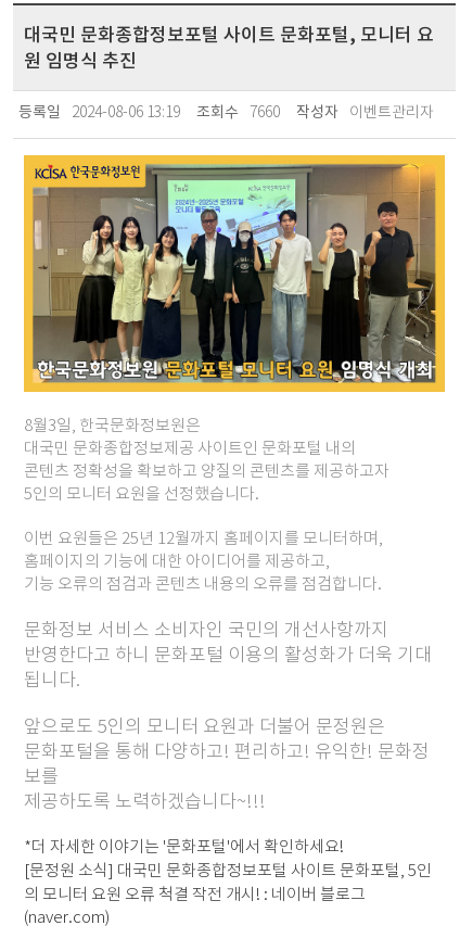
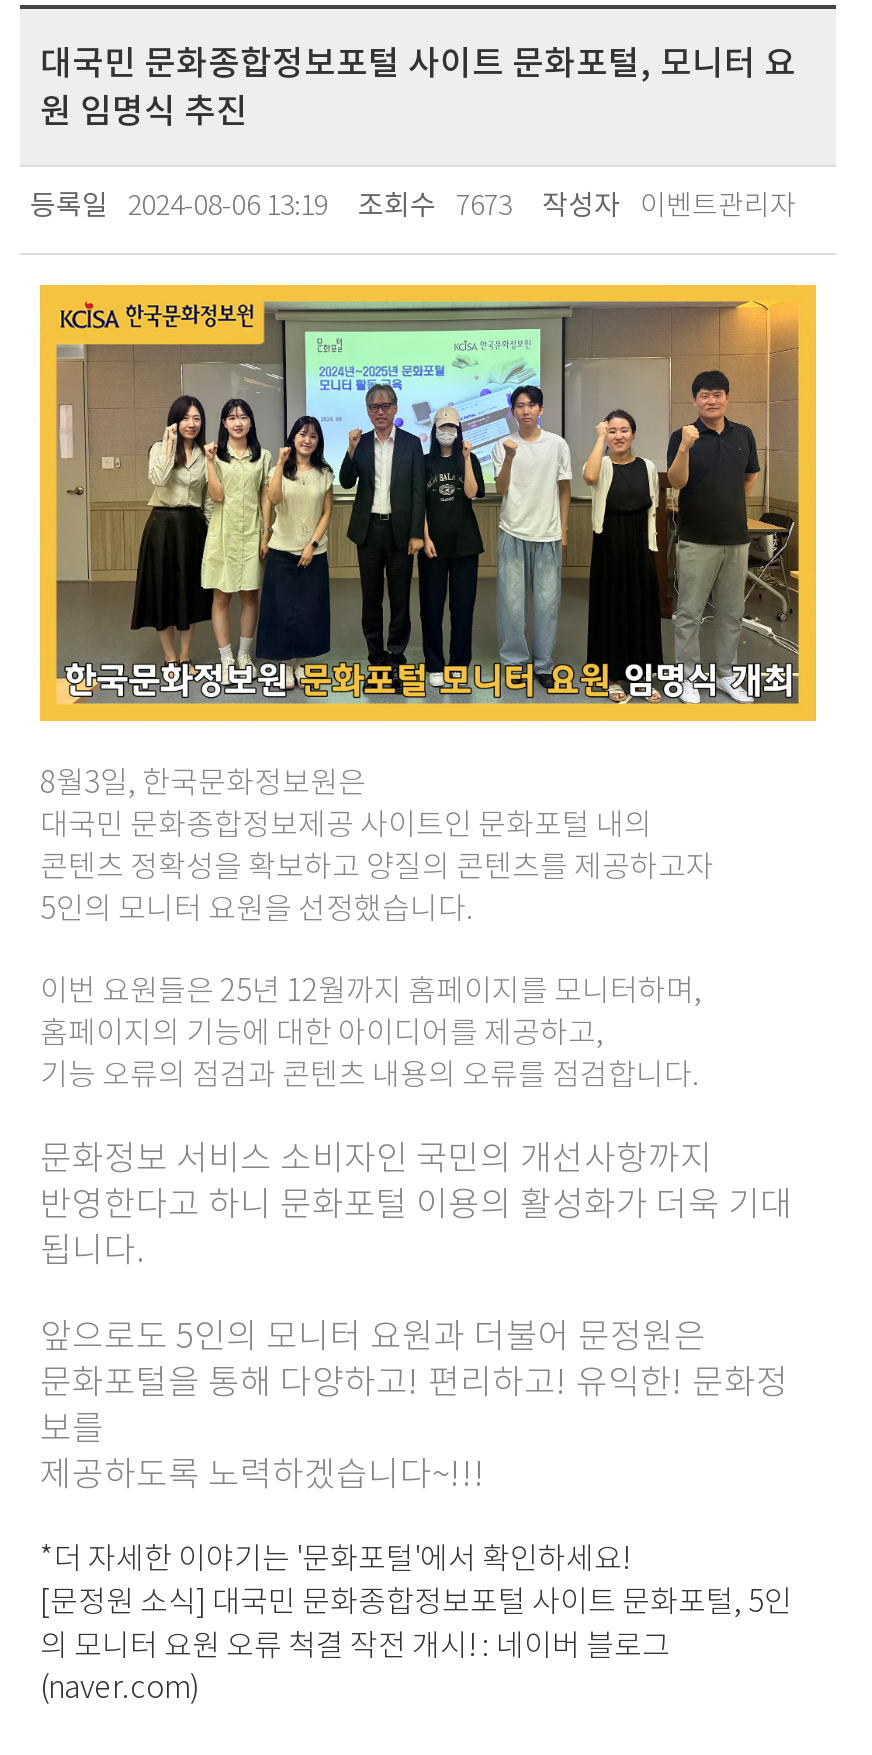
- 등록일 2024-08-06 13:19 조회수 7660 작성자 이벤트관리자
+ 등록일 2024-08-06 13:19 조회수 7673 작성자 이벤트관리자
